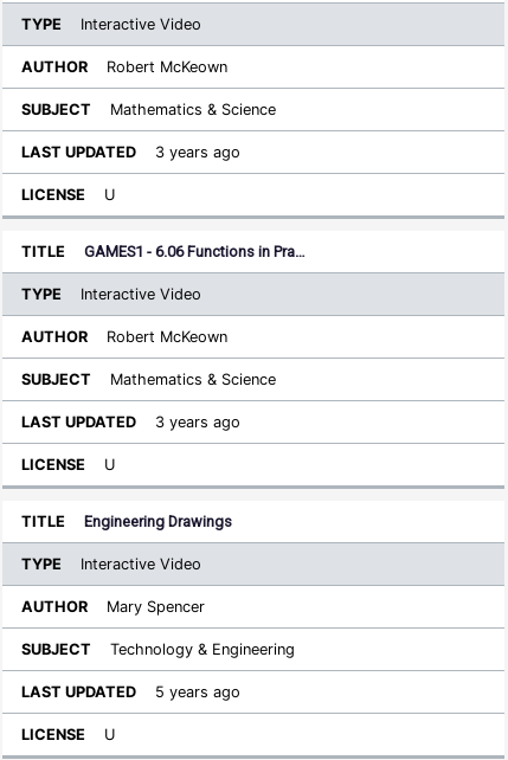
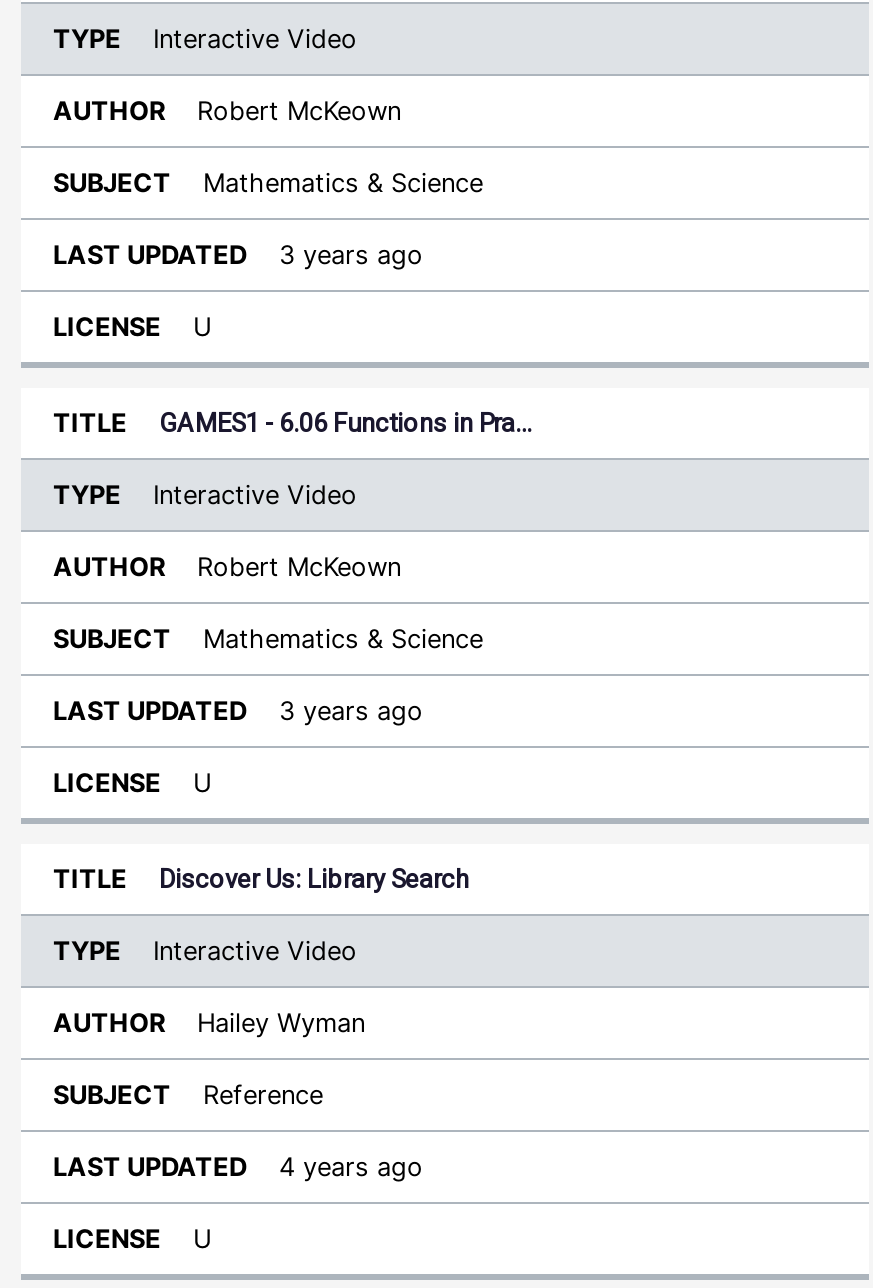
- Engineering Drawings
+ Discover Us: Library Search

- Mary Spencer
+ Hailey Wyman

- Technology & Engineering
+ Reference

- 5 years ago
+ 4 years ago
